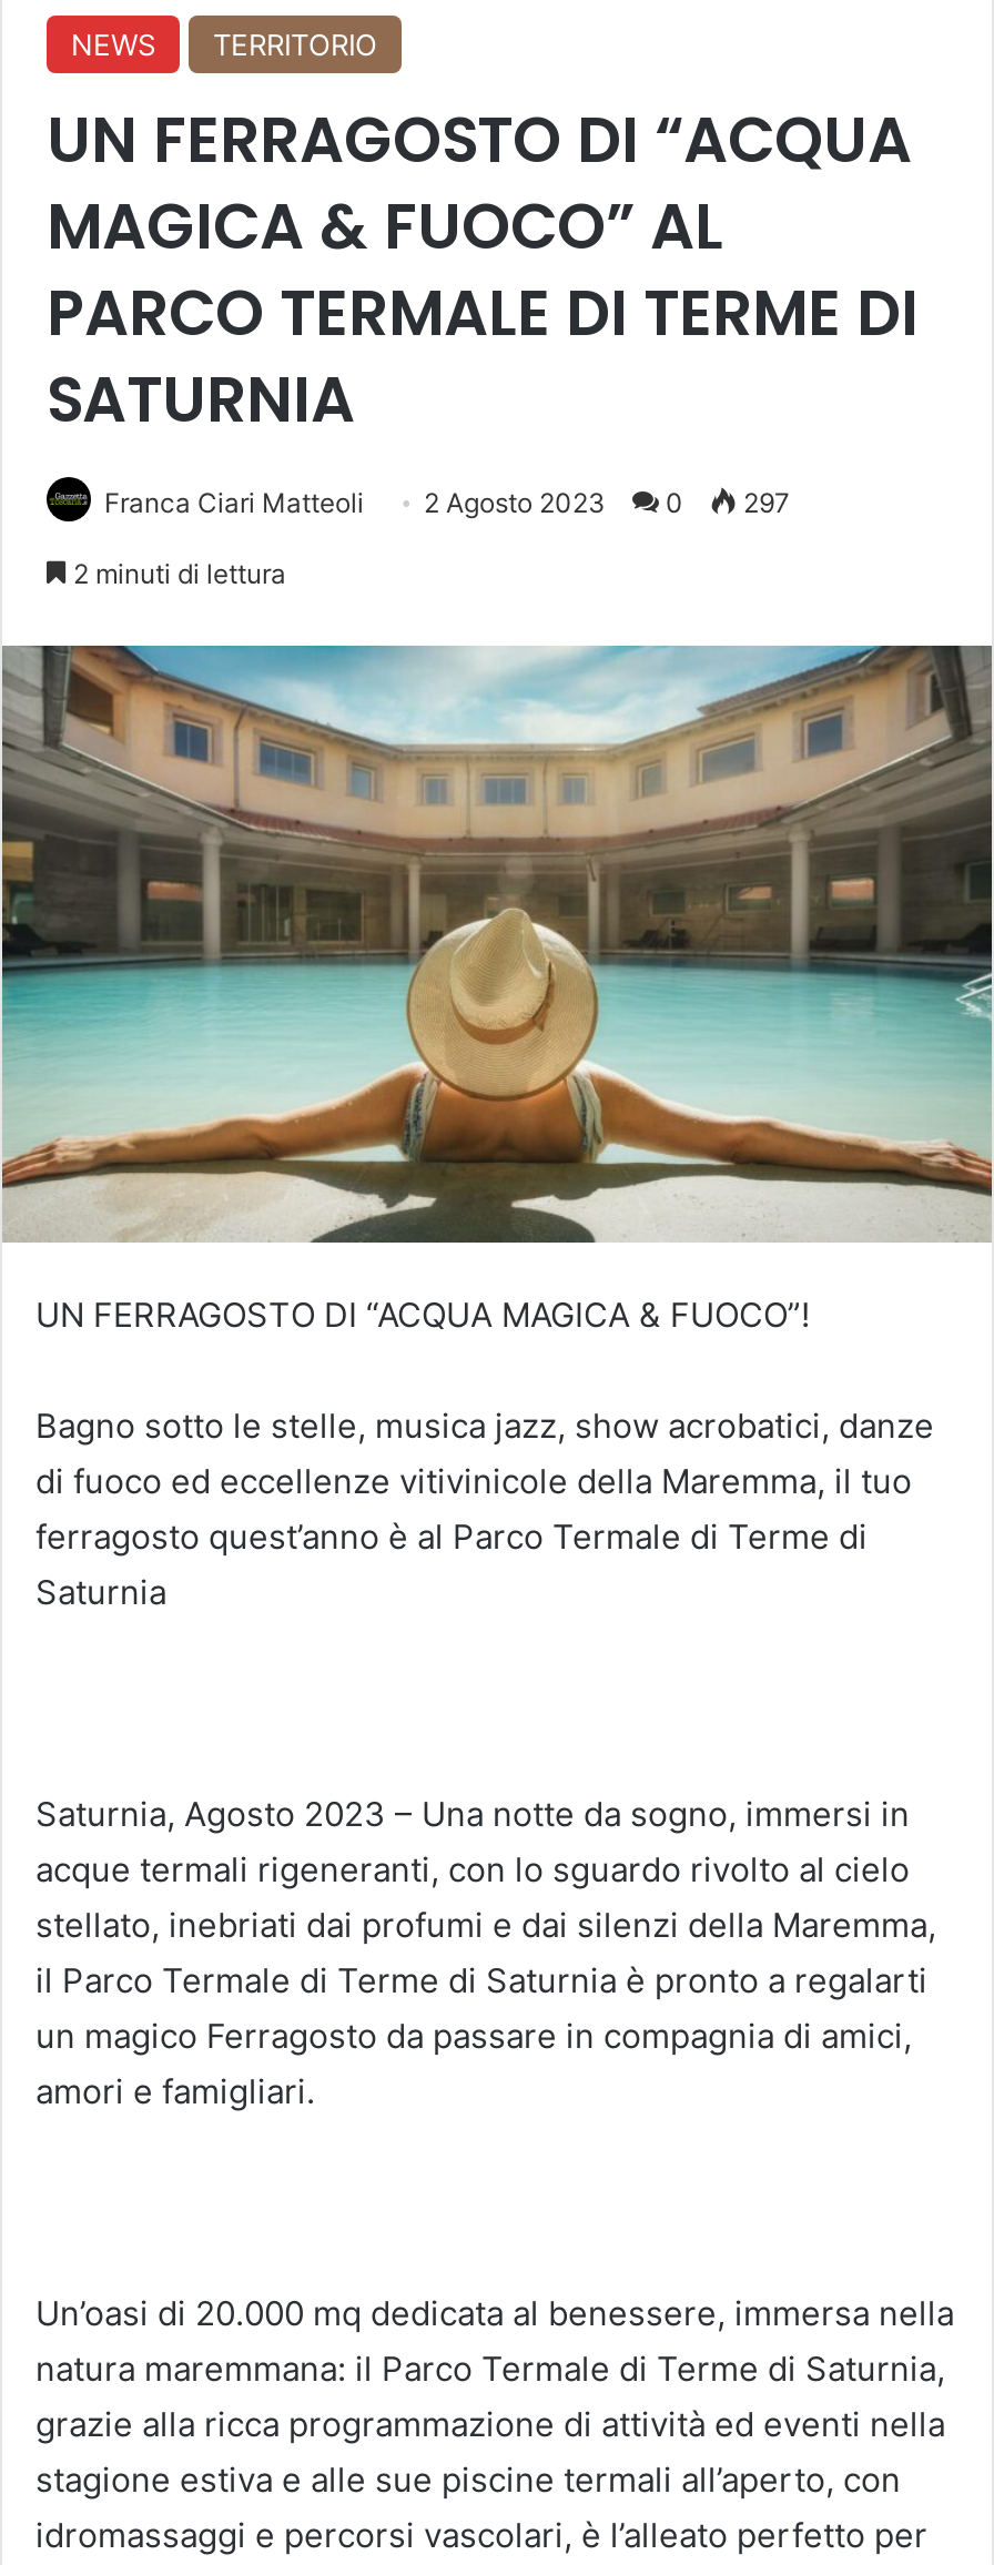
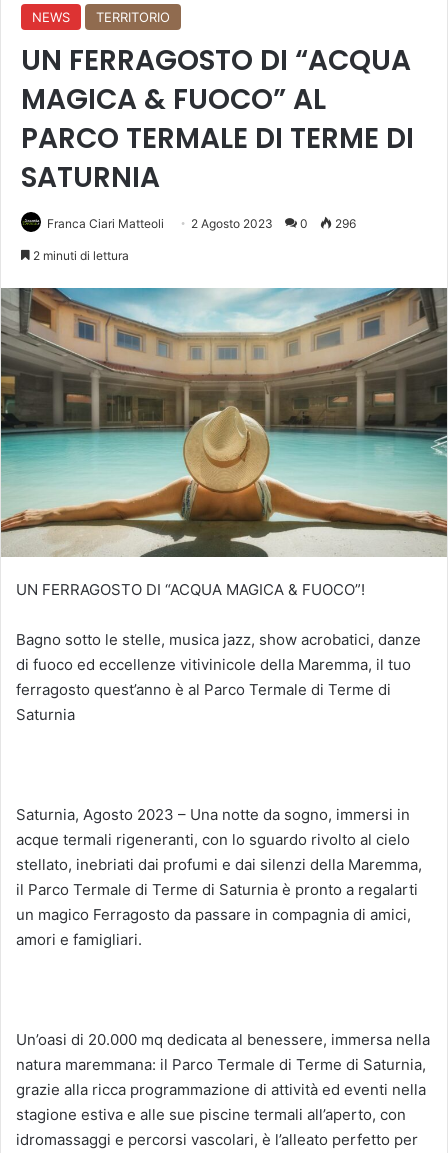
- Franca Ciari Matteoli 2 Agosto 2023 0 297
+ Franca Ciari Matteoli 2 Agosto 2023 0 296
